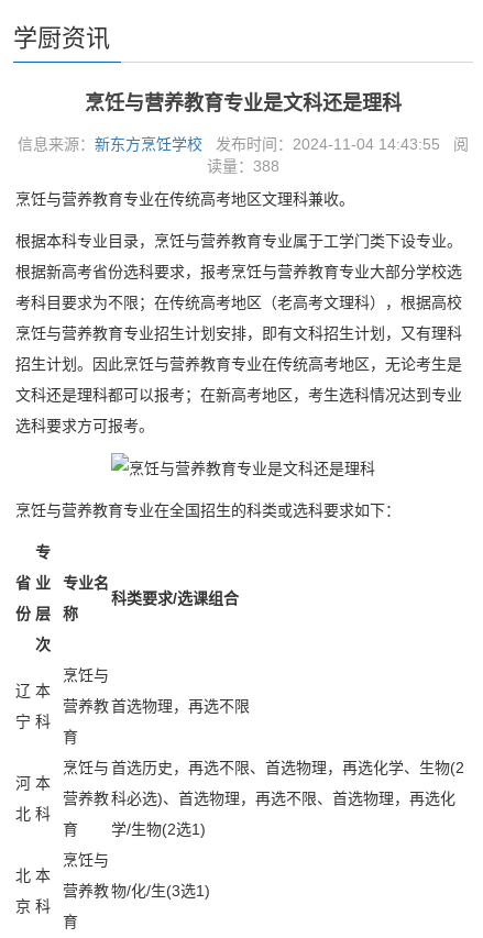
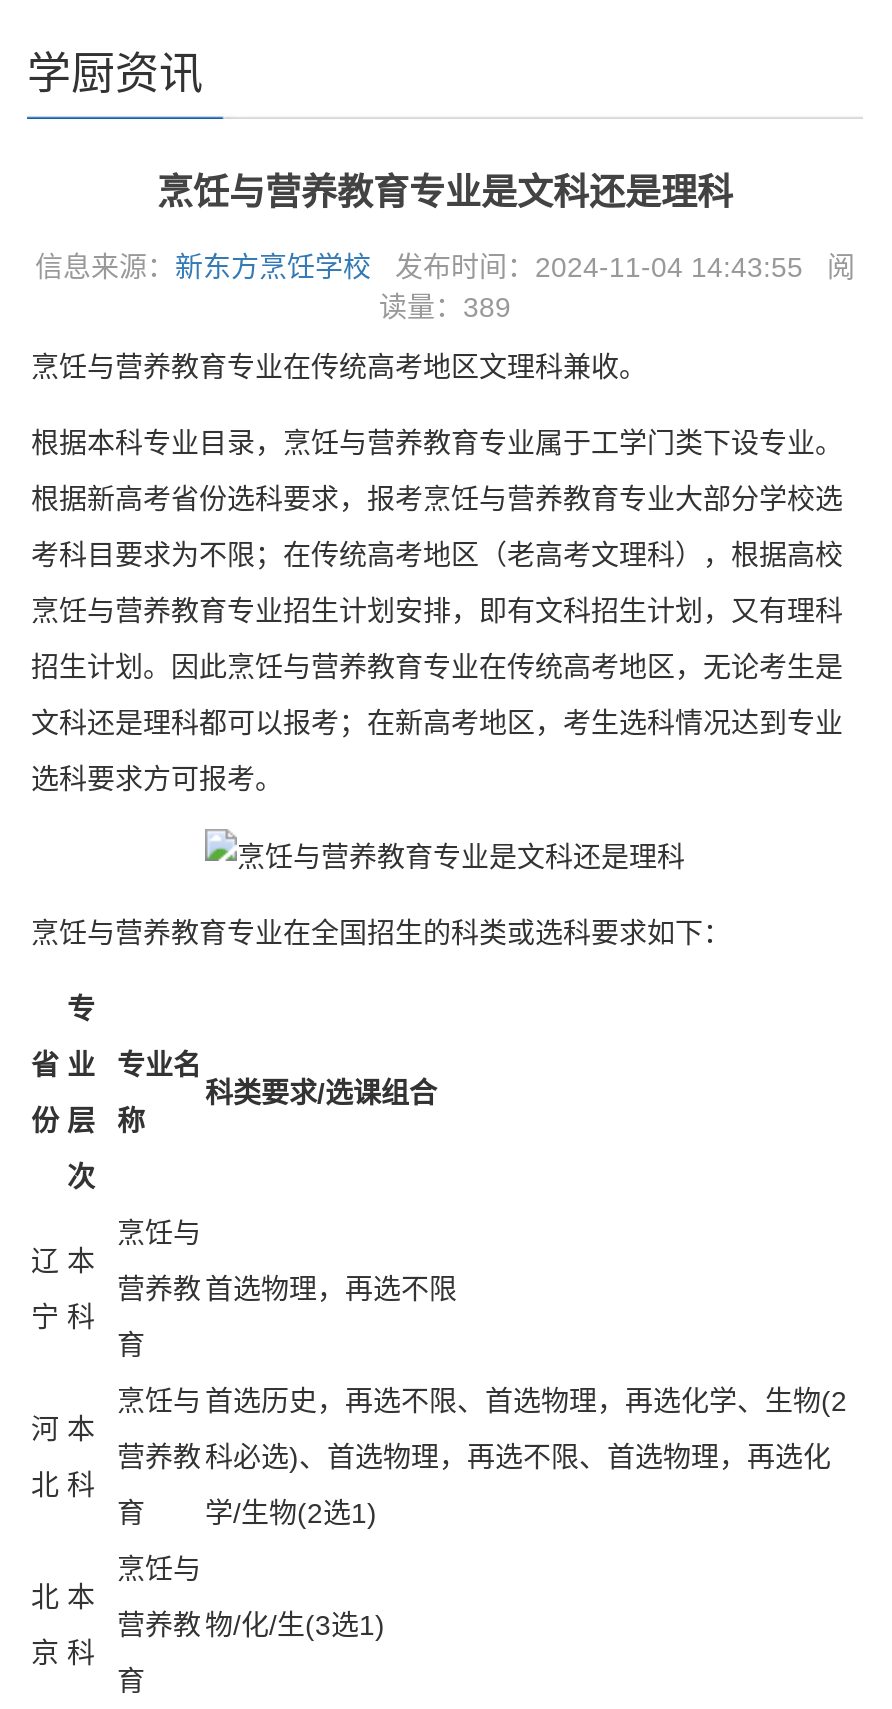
- 读量：388
+ 读量：389
